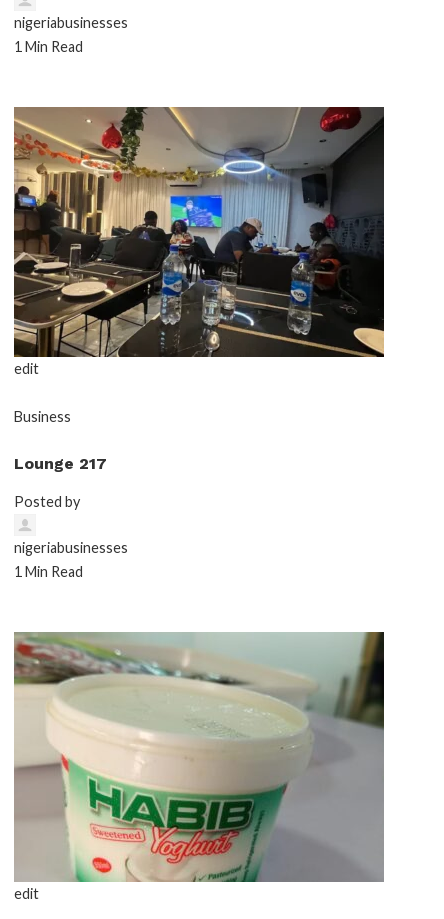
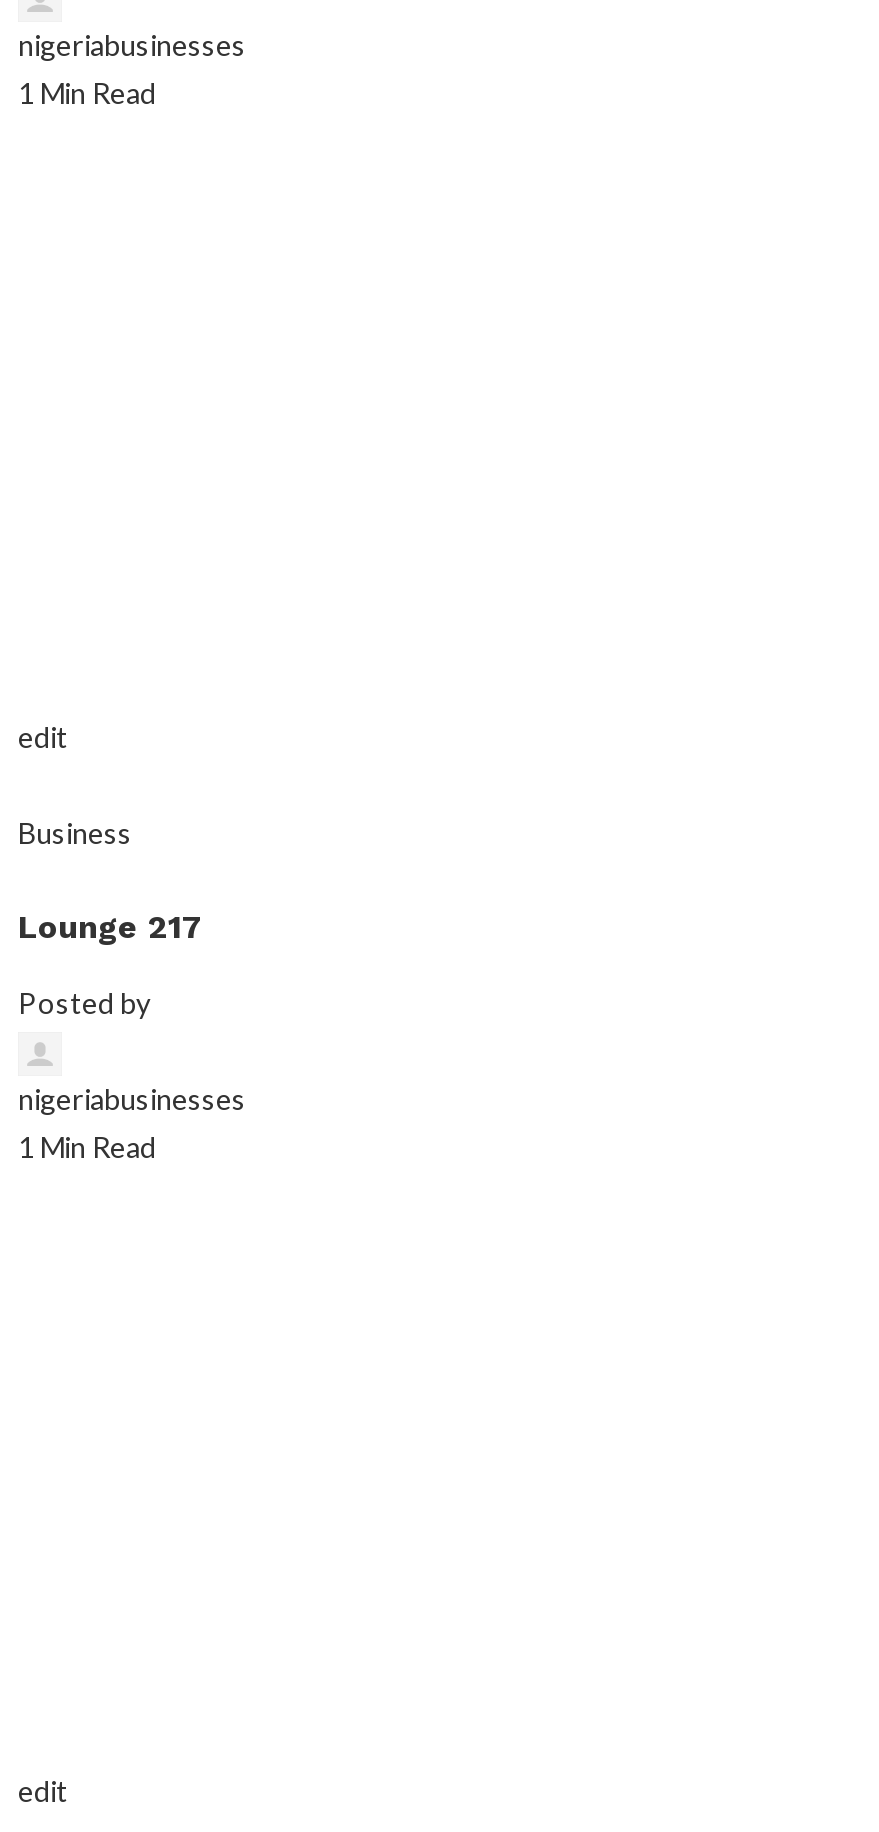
- [image]

- [image]
